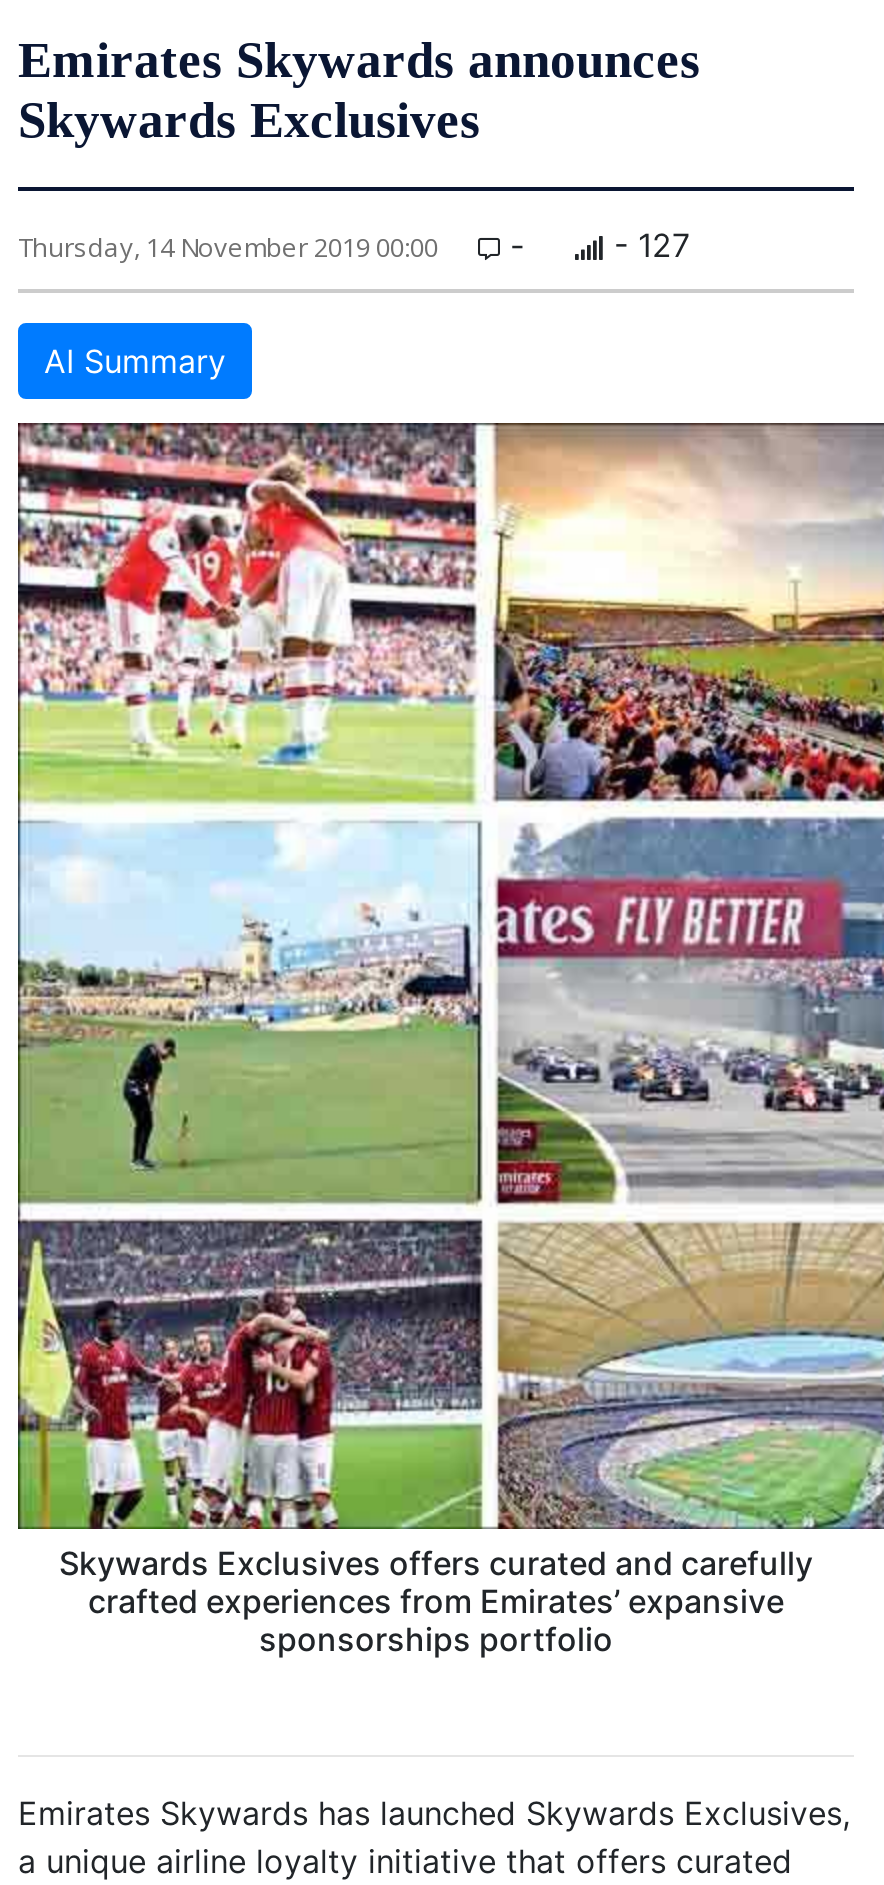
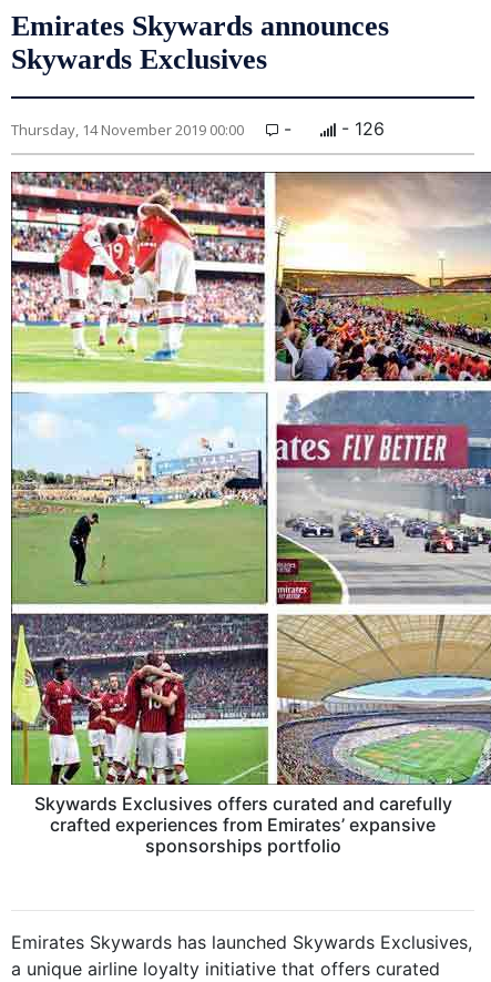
- - 127
- AI Summary
+ - 126
